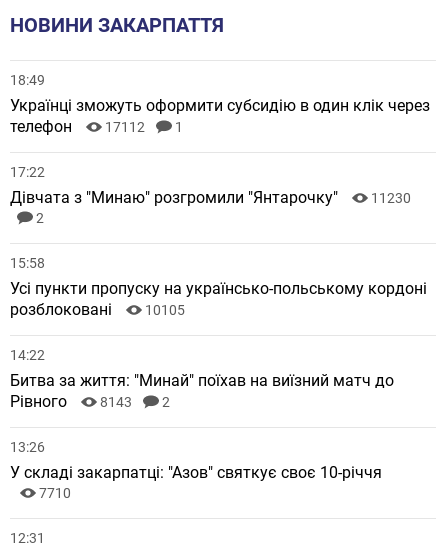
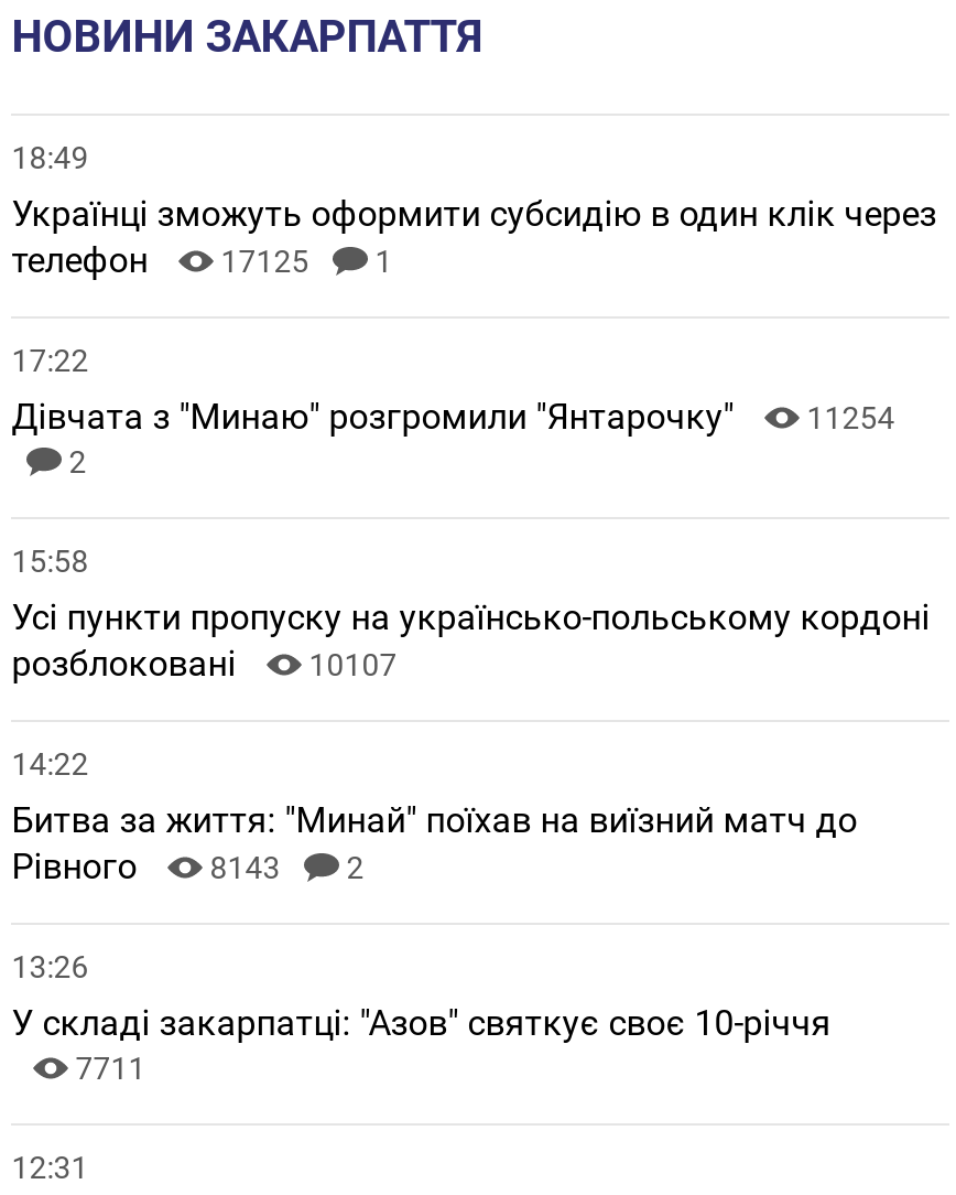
- телефон 17112 1
+ телефон 17125 1

- Дівчата з "Минаю" розгромили "Янтарочку" 11230
+ Дівчата з "Минаю" розгромили "Янтарочку" 11254

- розблоковані 10105
+ розблоковані 10107

- 7710
+ 7711
